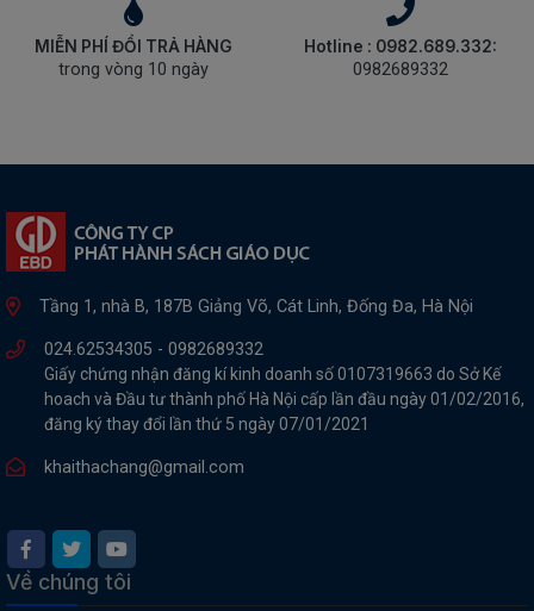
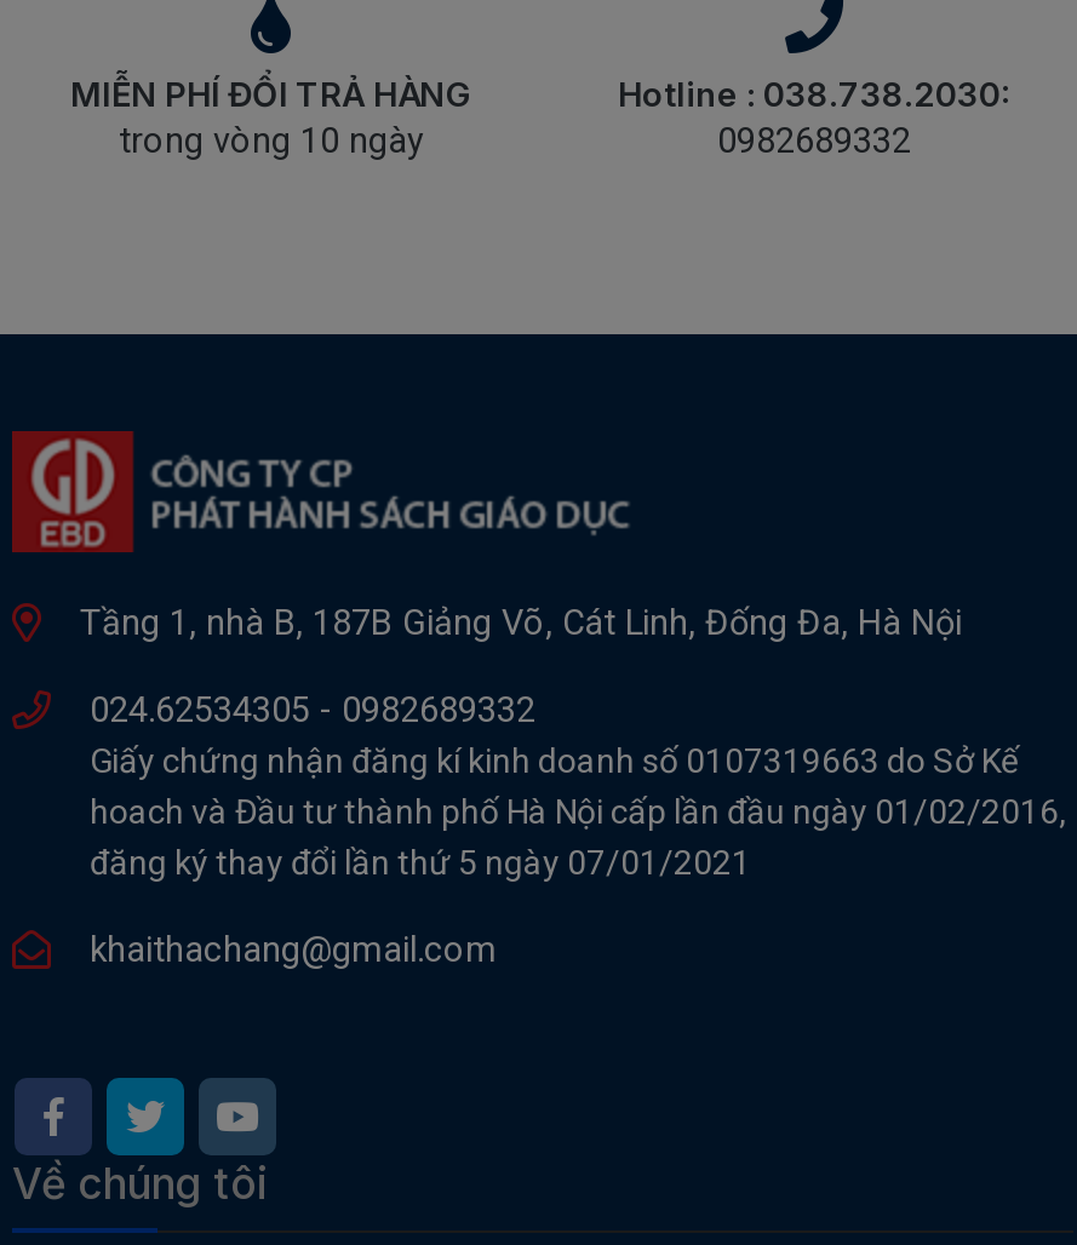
- Hotline : 0982.689.332:
+ Hotline : 038.738.2030:
